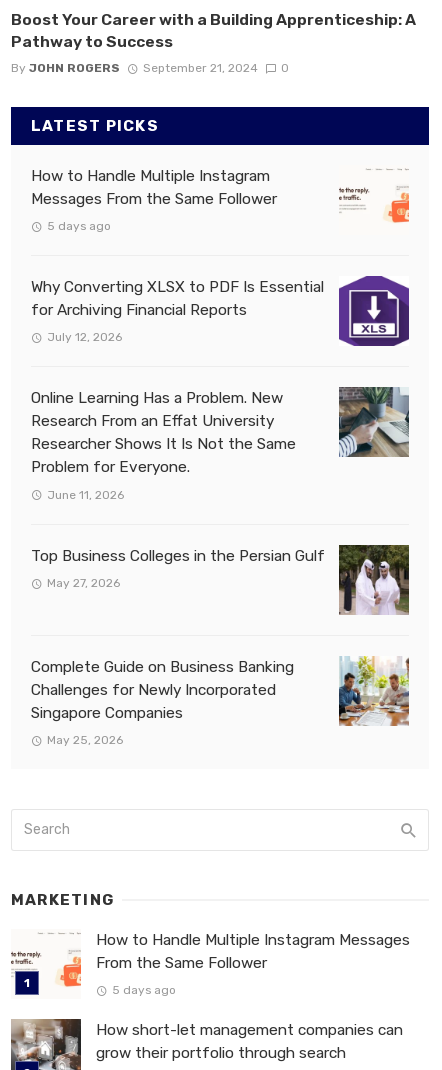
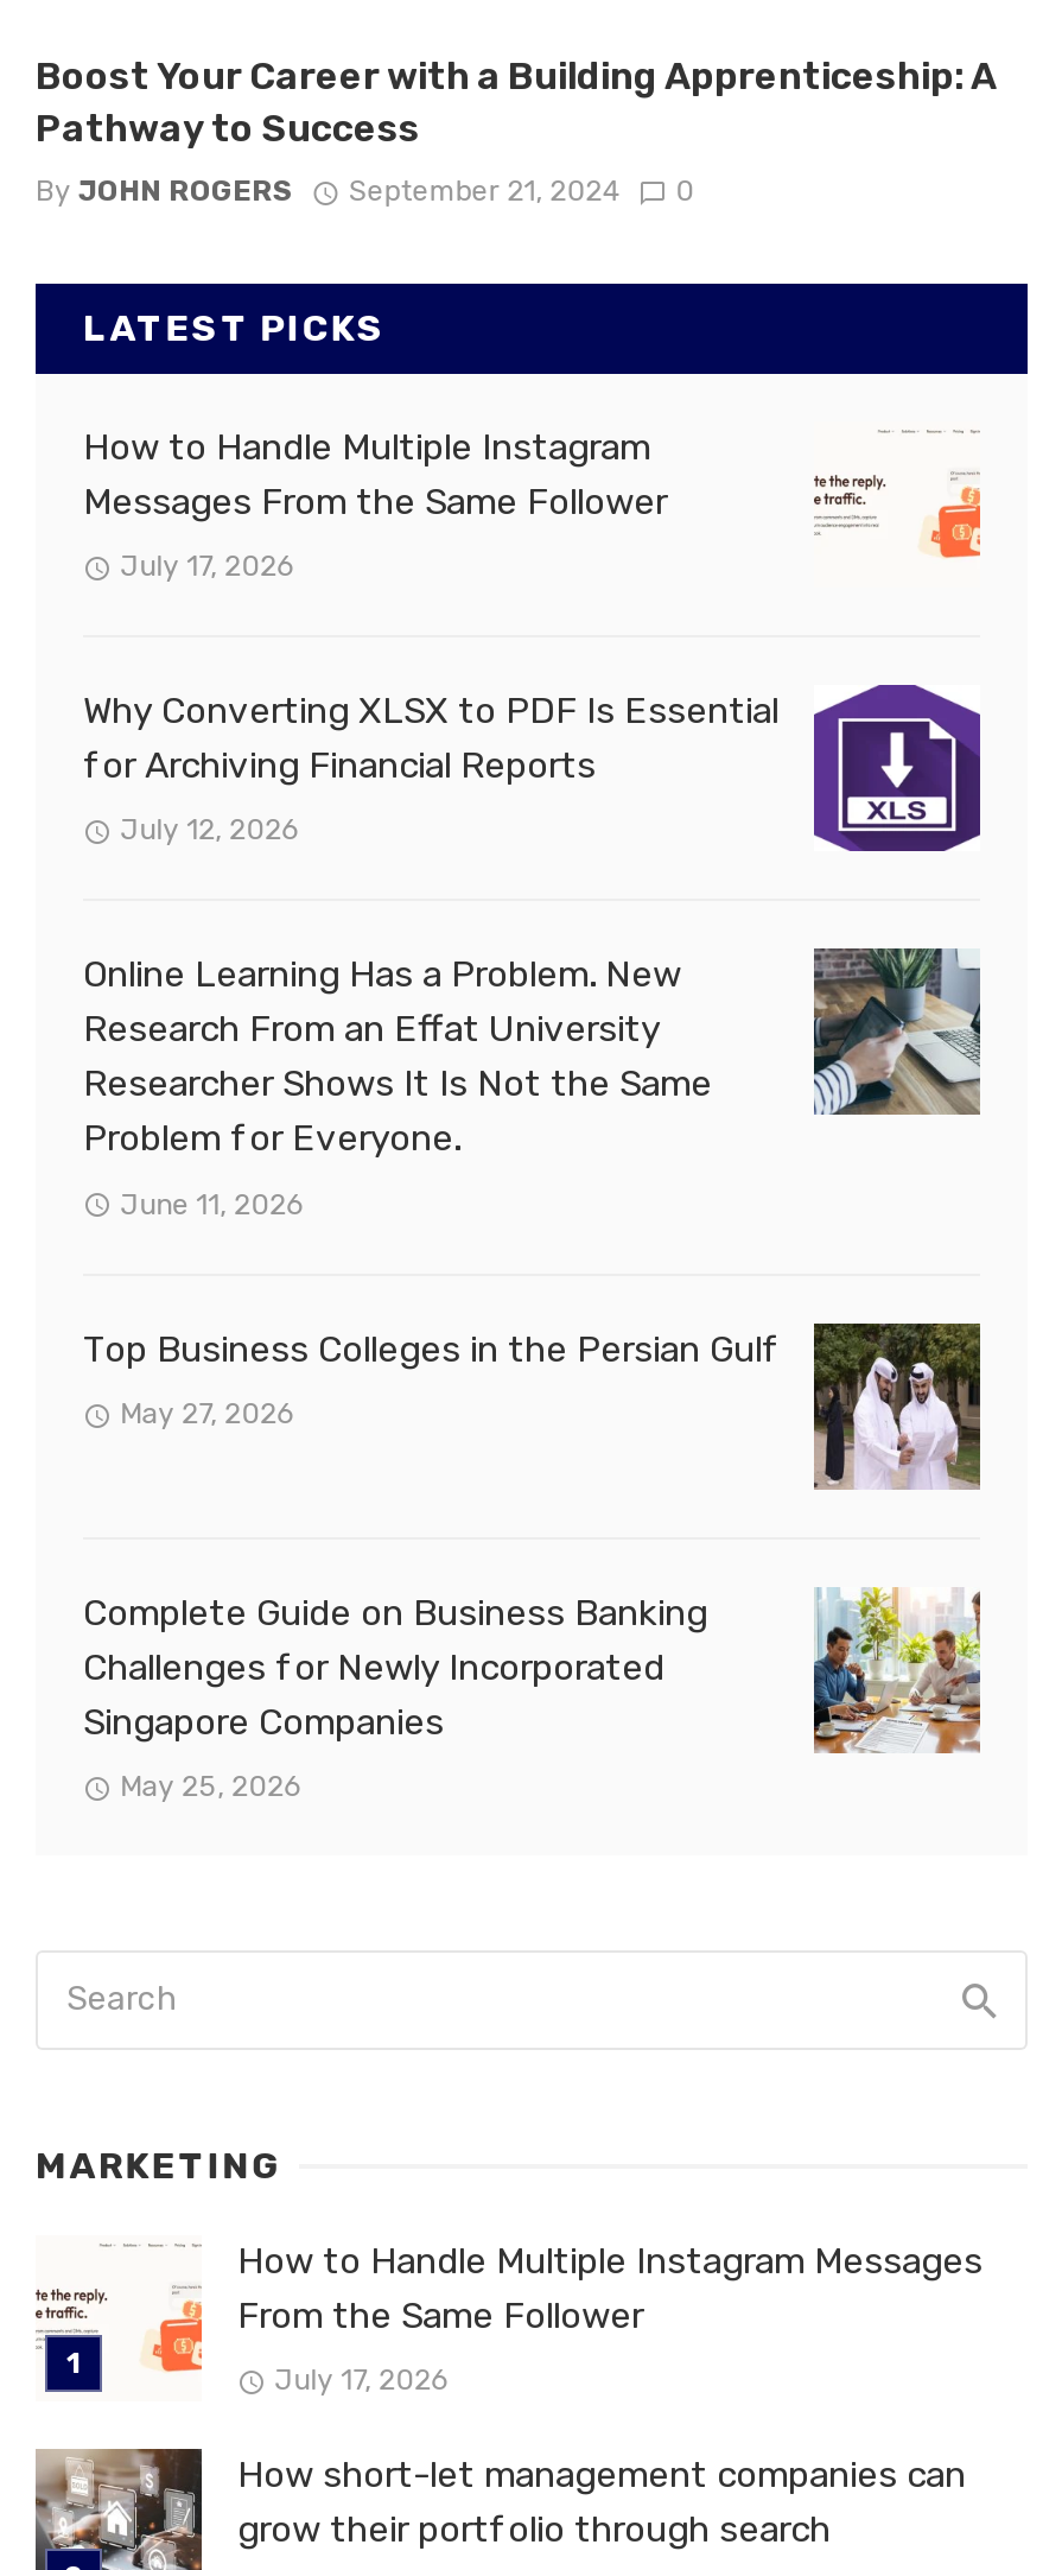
- 5 days ago
+ July 17, 2026

- 5 days ago
+ July 17, 2026
